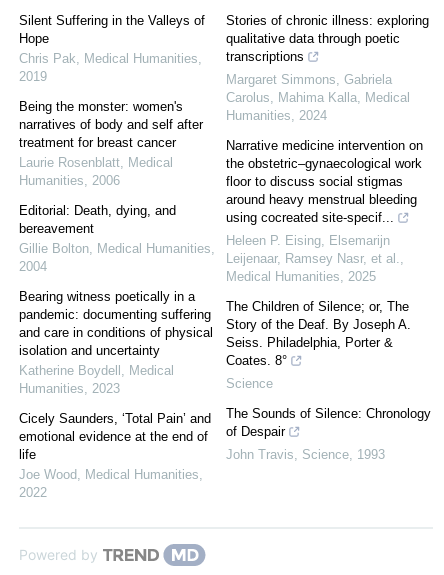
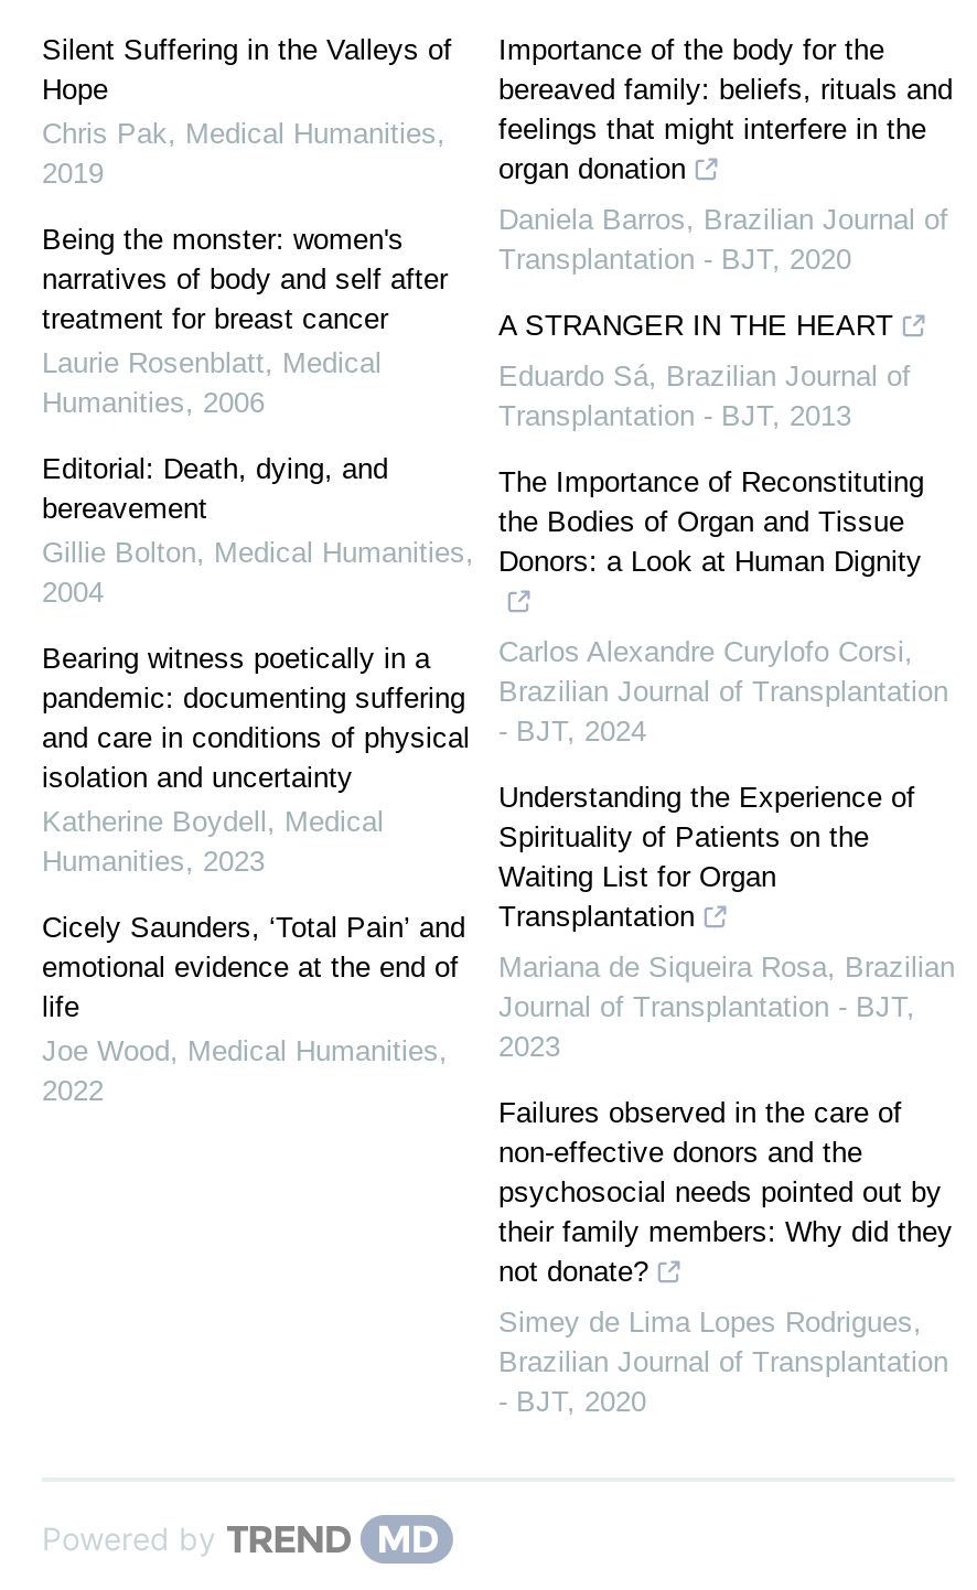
- Stories of chronic illness: exploring
- qualitative data through poetic
- transcriptions
- Margaret Simmons, Gabriela
- Carolus, Mahima Kalla, Medical
- Humanities, 2024
- Narrative medicine intervention on
- the obstetric–gynaecological work
- floor to discuss social stigmas
- around heavy menstrual bleeding
- using cocreated site-specif...
- Heleen P. Eising, Elsemarijn
- Leijenaar, Ramsey Nasr, et al.,
- Medical Humanities, 2025
- The Children of Silence; or, The
- Story of the Deaf. By Joseph A.
- Seiss. Philadelphia, Porter &
- Coates. 8°
- Science
- The Sounds of Silence: Chronology
- of Despair
- John Travis, Science, 1993
+ Importance of the body for the
+ bereaved family: beliefs, rituals and
+ feelings that might interfere in the
+ organ donation
+ Daniela Barros, Brazilian Journal of
+ Transplantation - BJT, 2020
+ A STRANGER IN THE HEART
+ Eduardo Sá, Brazilian Journal of
+ Transplantation - BJT, 2013
+ The Importance of Reconstituting
+ the Bodies of Organ and Tissue
+ Donors: a Look at Human Dignity
+ Carlos Alexandre Curylofo Corsi,
+ Brazilian Journal of Transplantation
+ - BJT, 2024
+ Understanding the Experience of
+ Spirituality of Patients on the
+ Waiting List for Organ
+ Transplantation
+ Mariana de Siqueira Rosa, Brazilian
+ Journal of Transplantation - BJT,
+ 2023
+ Failures observed in the care of
+ non-effective donors and the
+ psychosocial needs pointed out by
+ their family members: Why did they
+ not donate?
+ Simey de Lima Lopes Rodrigues,
+ Brazilian Journal of Transplantation
+ - BJT, 2020
